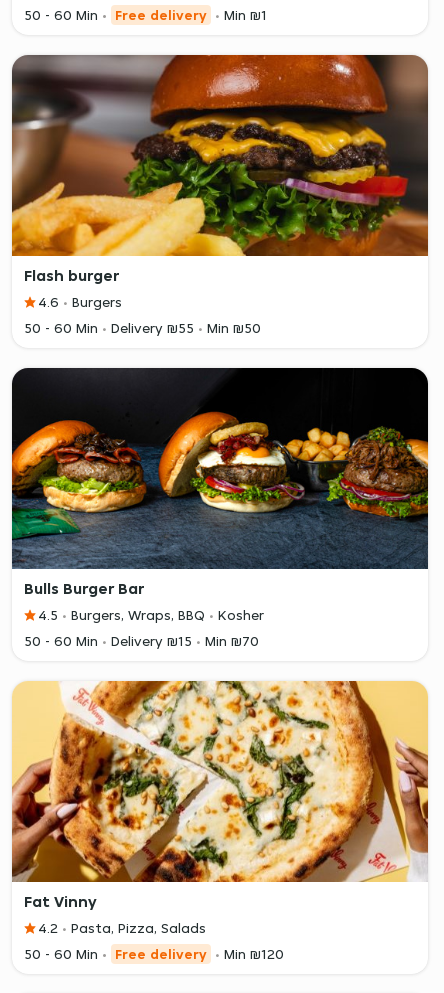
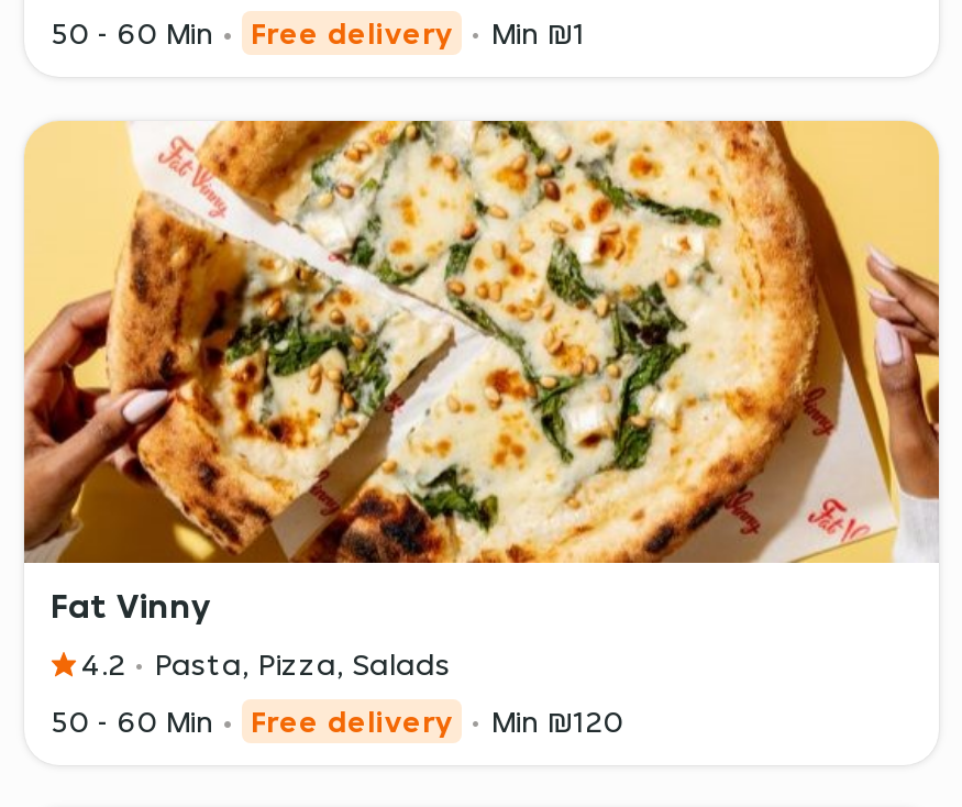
- [image]
- Flash burger
- 4.6
- Burgers
- 50 - 60 Min
- Delivery ₪55
- Min ₪50

- [image]
- Bulls Burger Bar
- 4.5
- Burgers, Wraps, BBQ
- Kosher
- 50 - 60 Min
- Delivery ₪15
- Min ₪70
